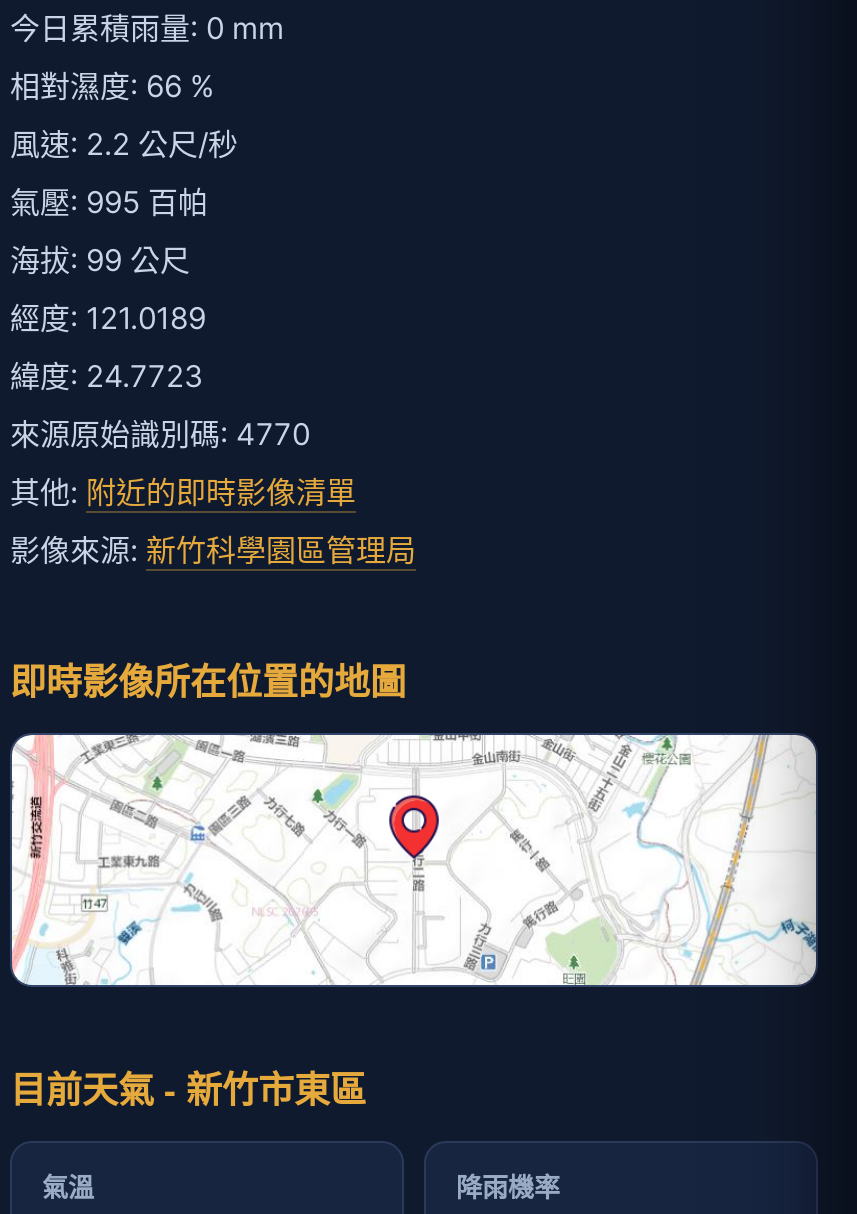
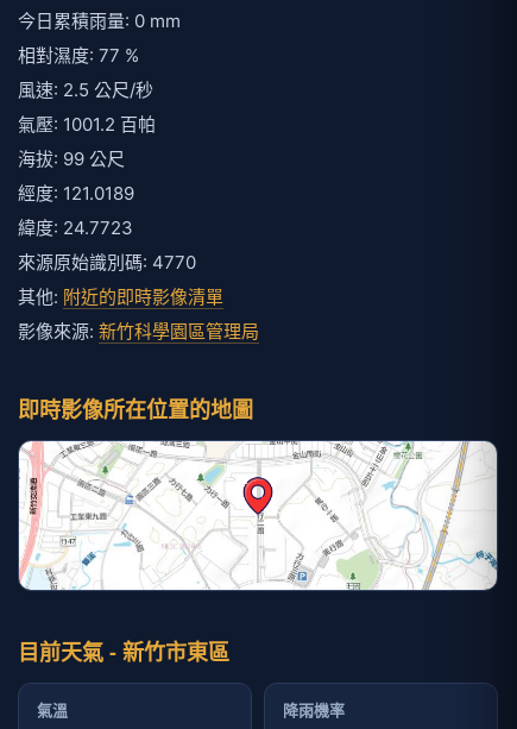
- 相對濕度: 66 %
+ 相對濕度: 77 %

- 風速: 2.2 公尺/秒
+ 風速: 2.5 公尺/秒

- 氣壓: 995 百帕
+ 氣壓: 1001.2 百帕
